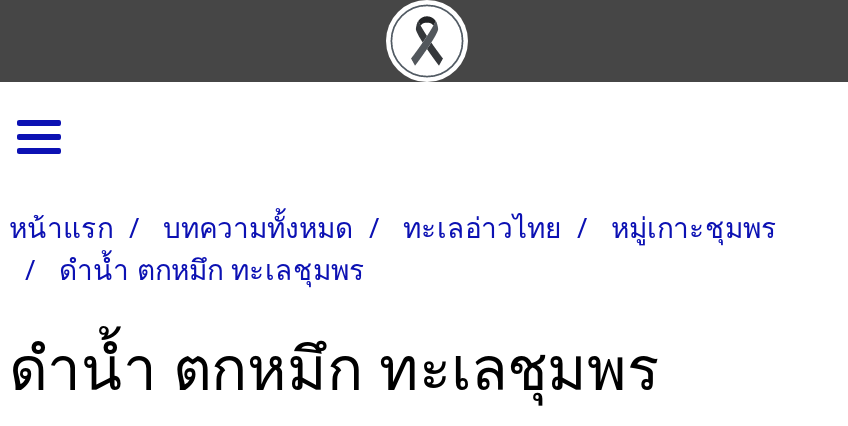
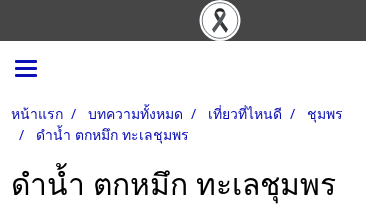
- ทะเลอ่าวไทย
- หมู่เกาะชุมพร
+ เที่ยวที่ไหนดี
+ ชุมพร
